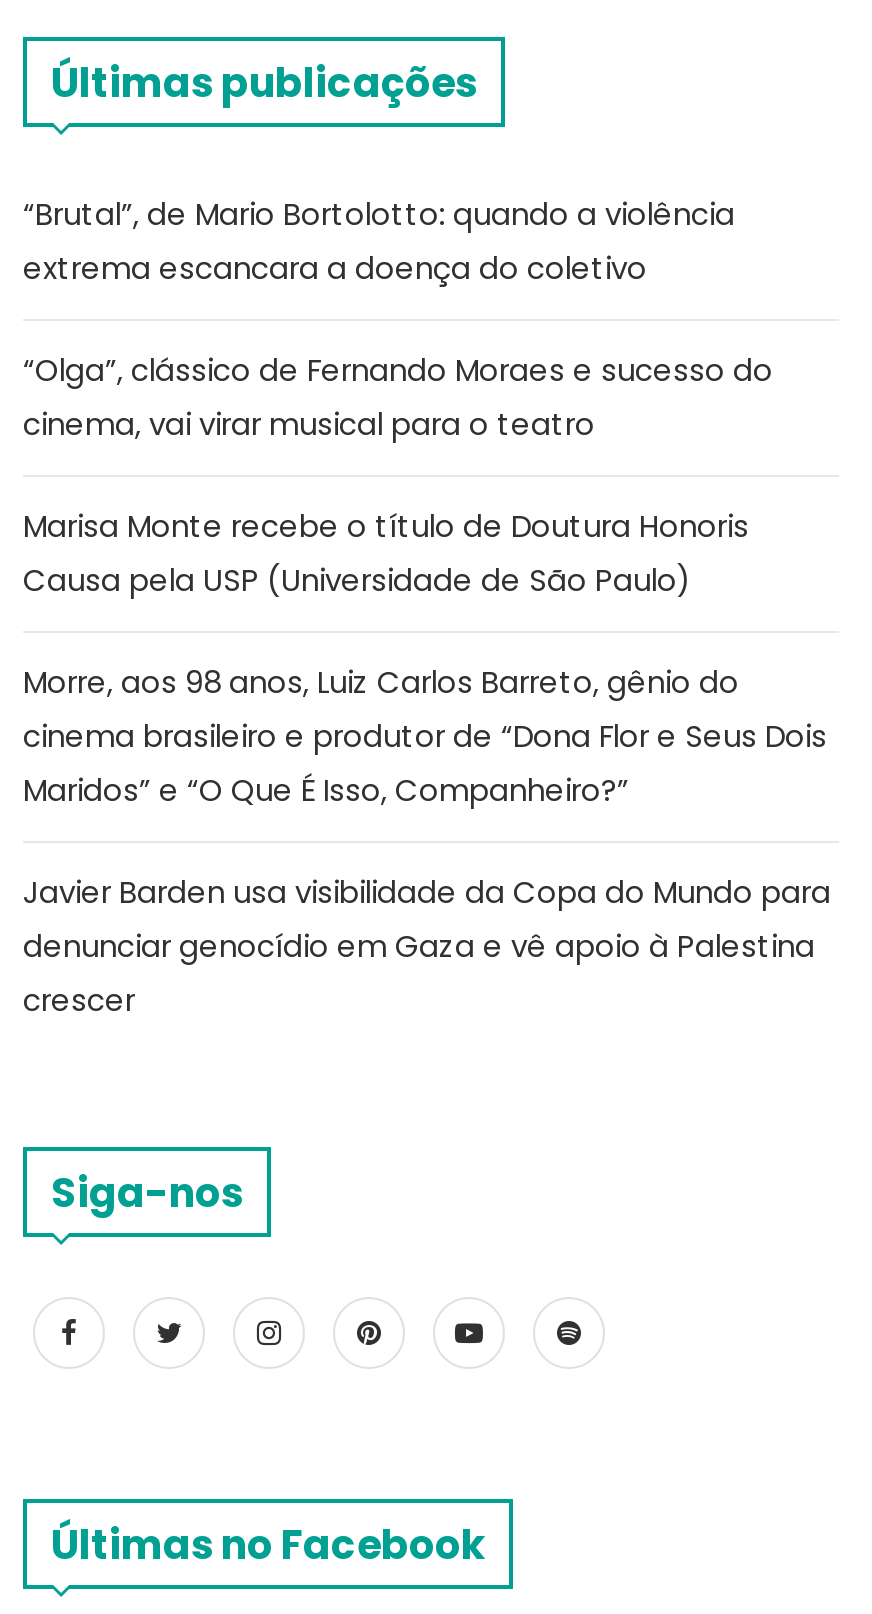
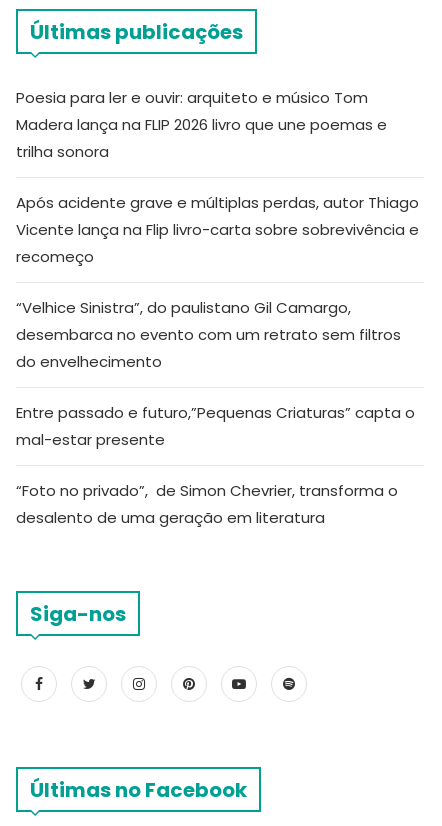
- “Brutal”, de Mario Bortolotto: quando a violência
- extrema escancara a doença do coletivo
+ Poesia para ler e ouvir: arquiteto e músico Tom
+ Madera lança na FLIP 2026 livro que une poemas e
+ trilha sonora

- “Olga”, clássico de Fernando Moraes e sucesso do
- cinema, vai virar musical para o teatro
+ Após acidente grave e múltiplas perdas, autor Thiago
+ Vicente lança na Flip livro-carta sobre sobrevivência e
+ recomeço

- Marisa Monte recebe o título de Doutura Honoris
- Causa pela USP (Universidade de São Paulo)
+ “Velhice Sinistra”, do paulistano Gil Camargo,
+ desembarca no evento com um retrato sem filtros
+ do envelhecimento

- Morre, aos 98 anos, Luiz Carlos Barreto, gênio do
- cinema brasileiro e produtor de “Dona Flor e Seus Dois
- Maridos” e “O Que É Isso, Companheiro?”
+ Entre passado e futuro,”Pequenas Criaturas” capta o
+ mal-estar presente

- Javier Barden usa visibilidade da Copa do Mundo para
- denunciar genocídio em Gaza e vê apoio à Palestina
- crescer
+ “Foto no privado”, de Simon Chevrier, transforma o
+ desalento de uma geração em literatura
